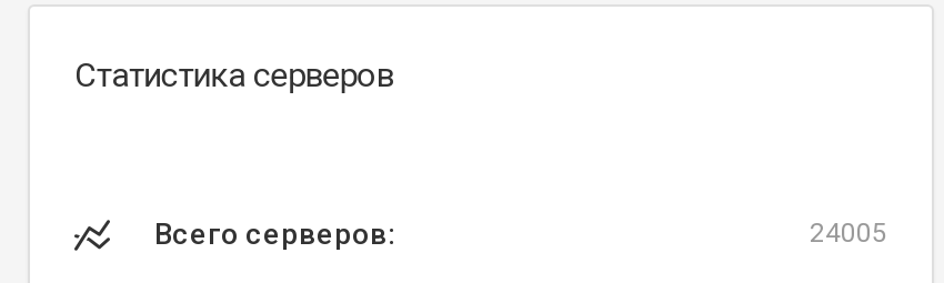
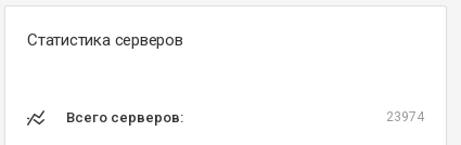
- 24005
+ 23974
